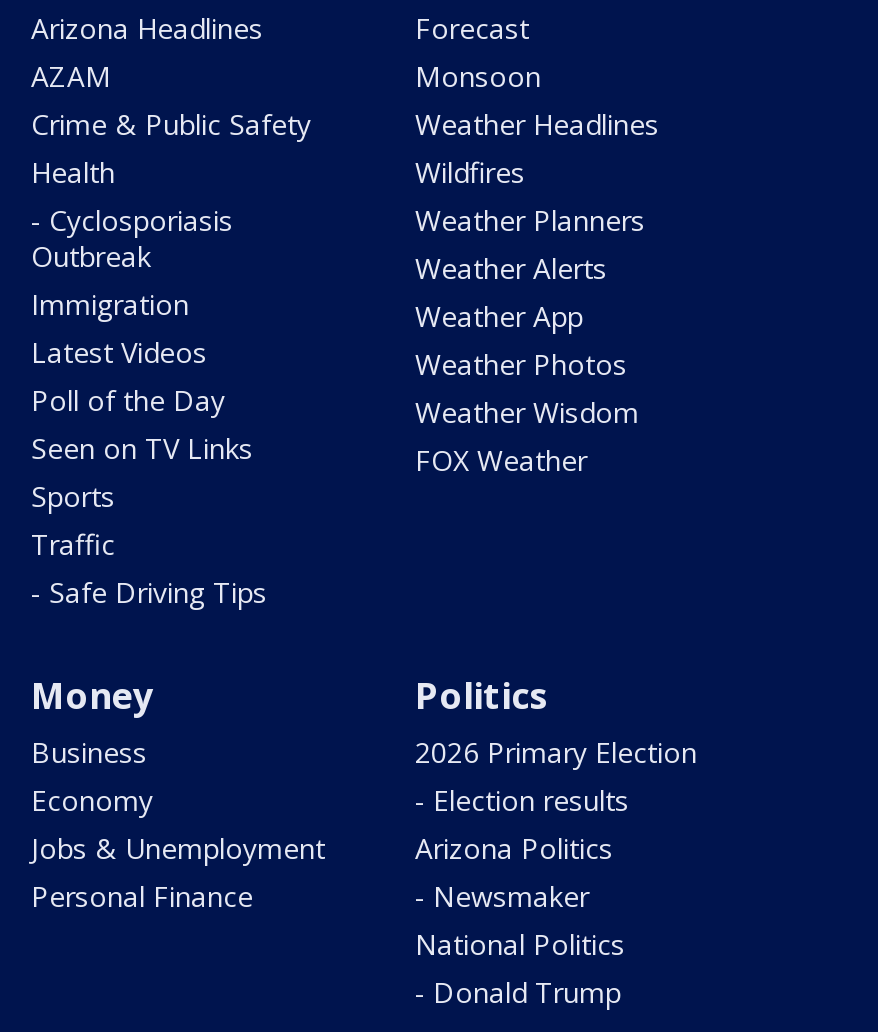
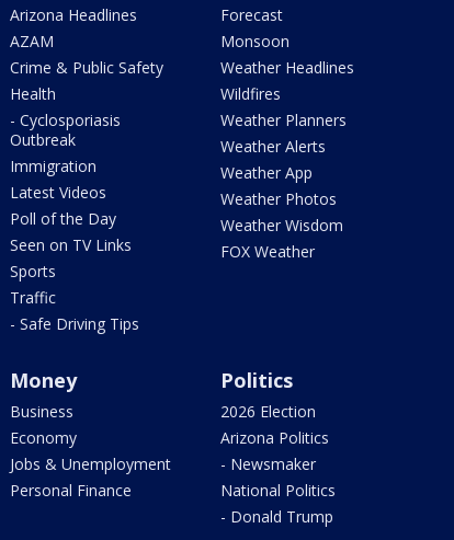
- 2026 Primary Election
- - Election results
+ 2026 Election
